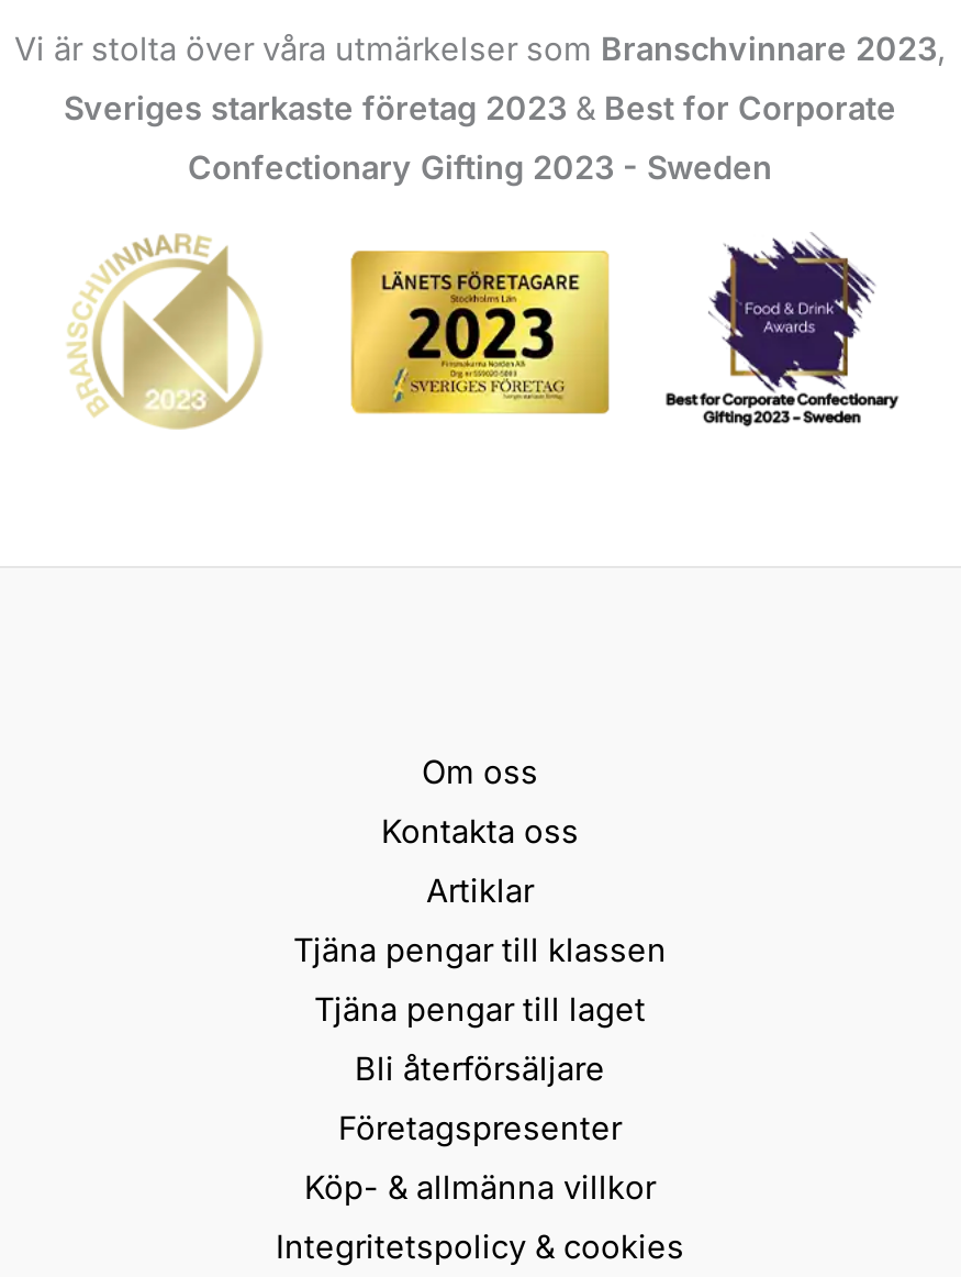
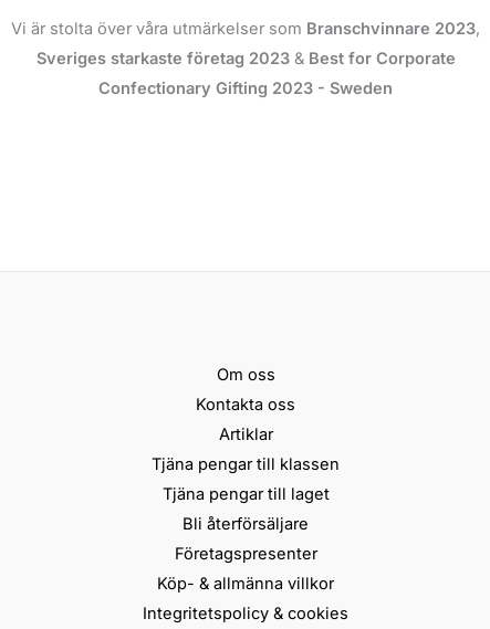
- [image]

- [image]

- [image]
